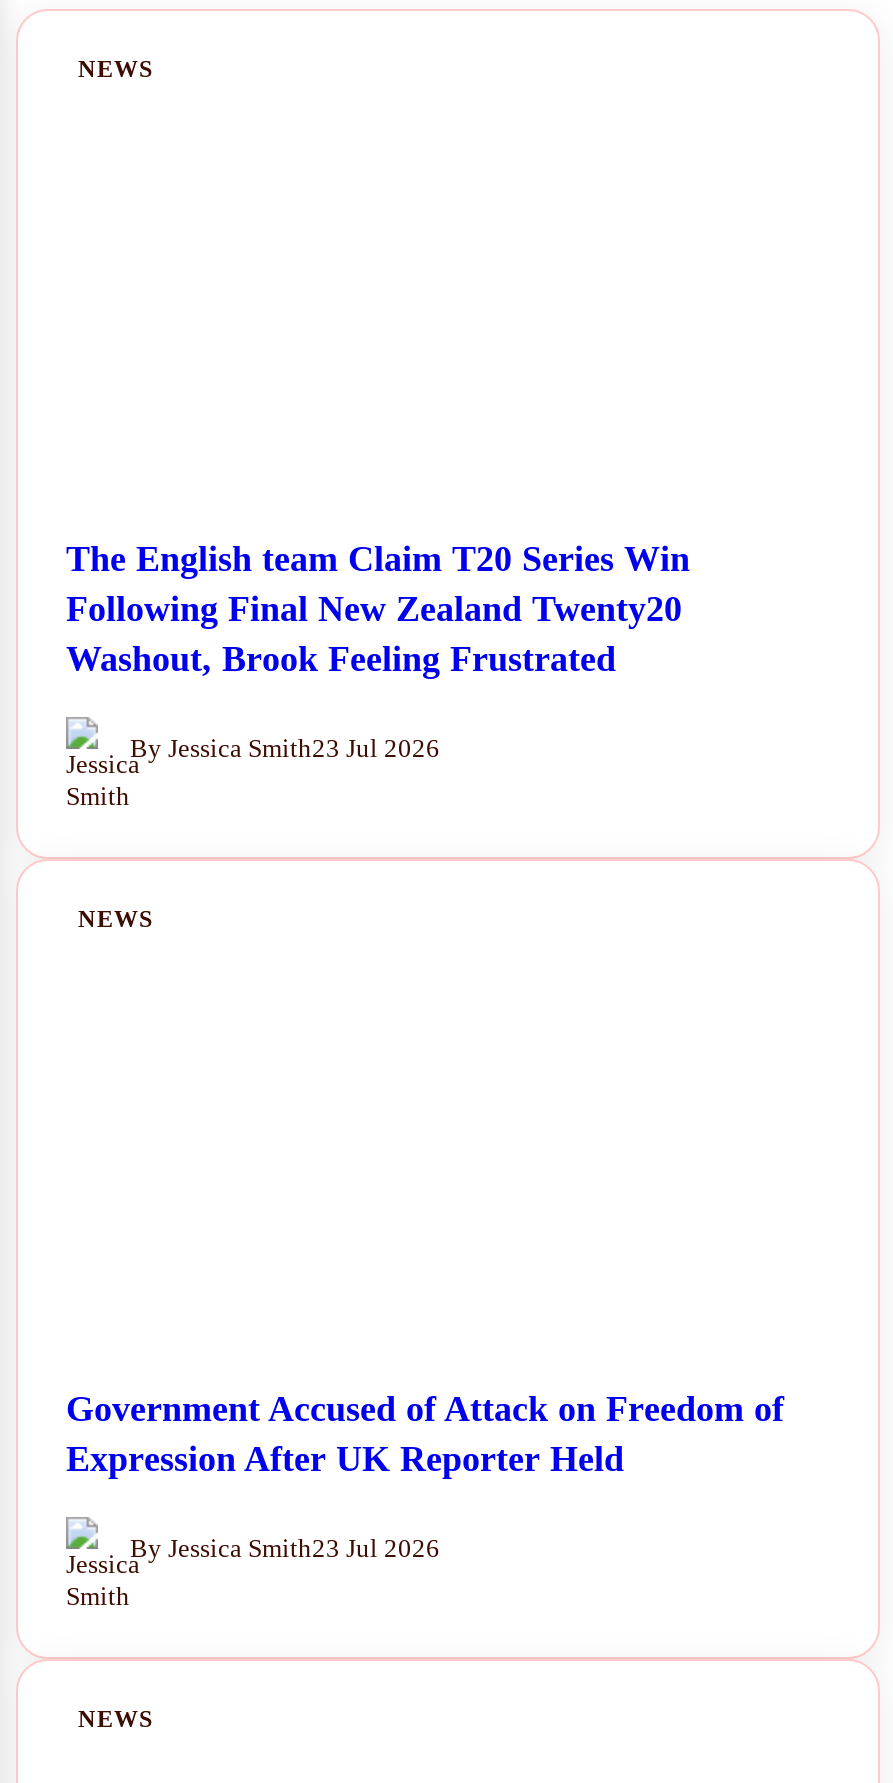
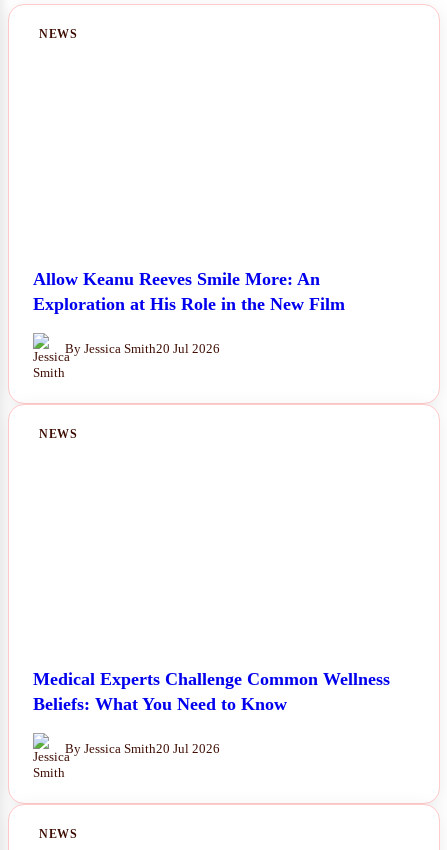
- The English team Claim T20 Series Win
- Following Final New Zealand Twenty20
- Washout, Brook Feeling Frustrated
+ Allow Keanu Reeves Smile More: An
+ Exploration at His Role in the New Film

- By Jessica Smith23 Jul 2026
+ By Jessica Smith20 Jul 2026

- Government Accused of Attack on Freedom of
- Expression After UK Reporter Held
+ Medical Experts Challenge Common Wellness
+ Beliefs: What You Need to Know

- By Jessica Smith23 Jul 2026
+ By Jessica Smith20 Jul 2026
